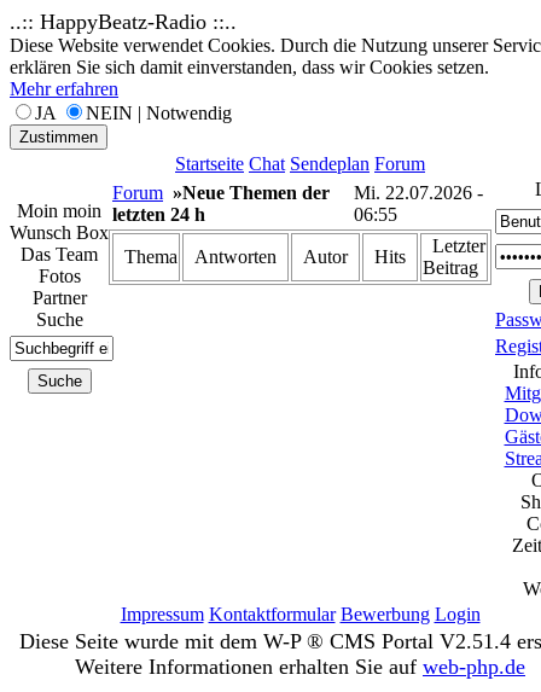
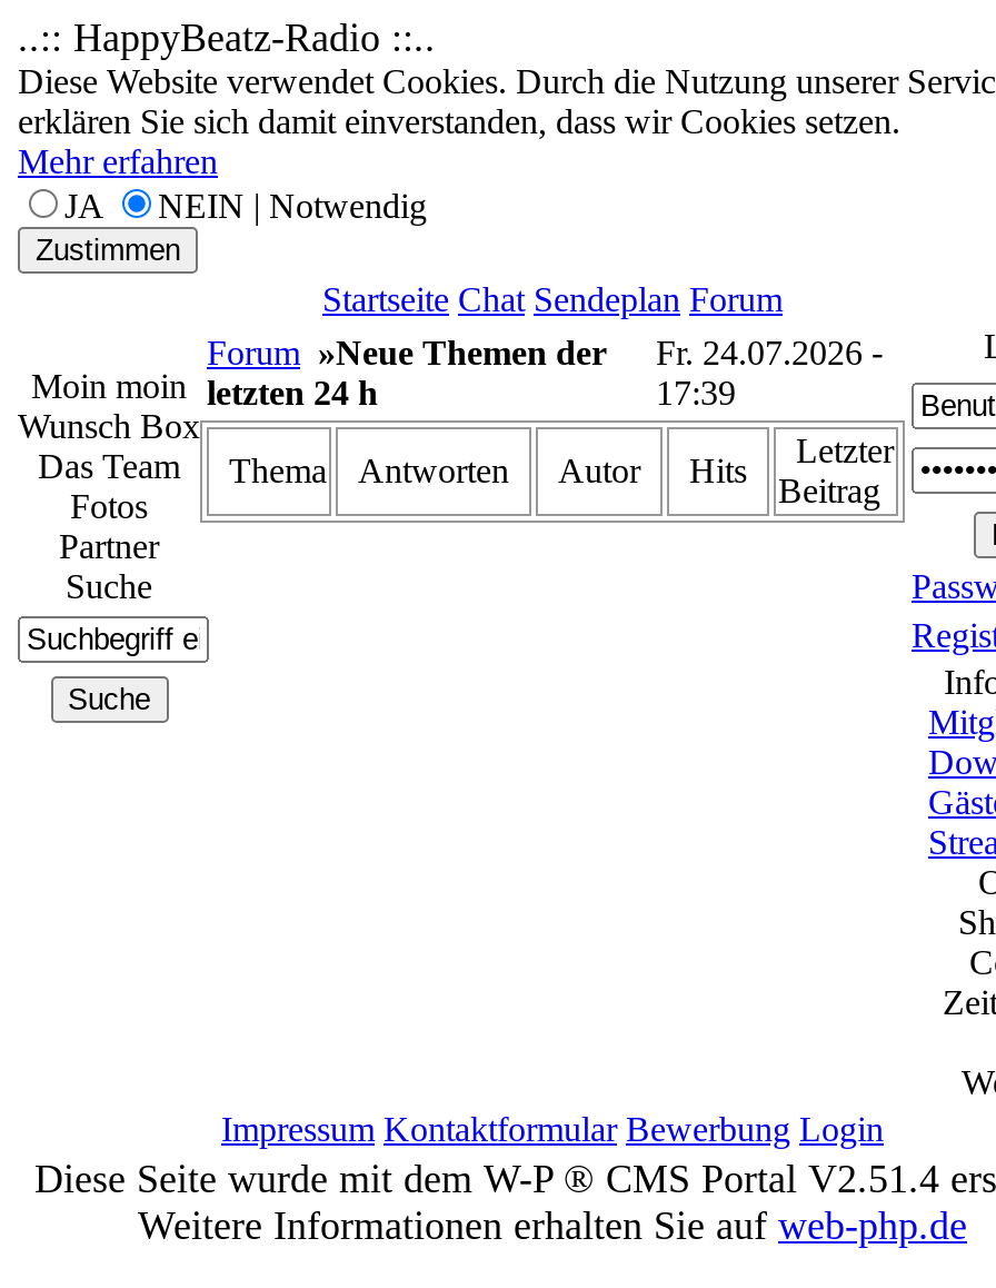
- Mi. 22.07.2026 -
- 06:55
+ Fr. 24.07.2026 -
+ 17:39
